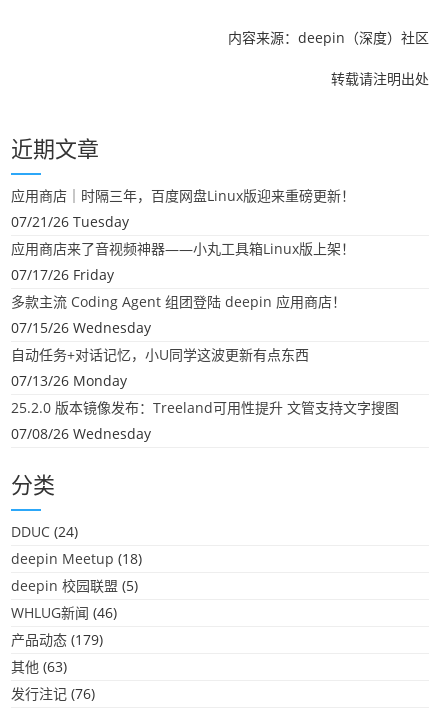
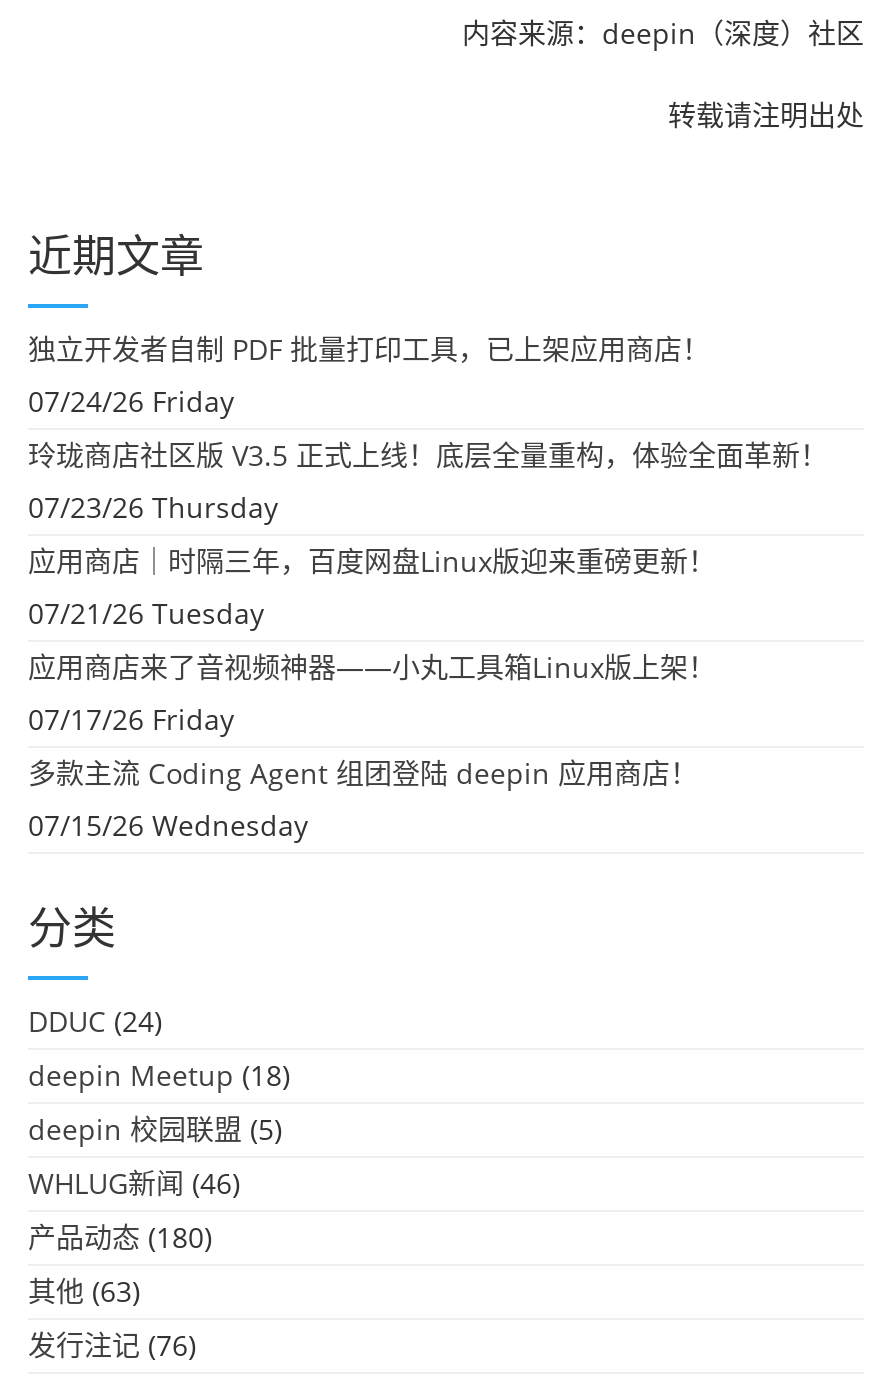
+ 独立开发者自制 PDF 批量打印工具，已上架应用商店！
+ 07/24/26 Friday
+ 玲珑商店社区版 V3.5 正式上线！底层全量重构，体验全面革新！
+ 07/23/26 Thursday

moved down: 应用商店｜时隔三年，百度网盘Linux版迎来重磅更新！ | 07/21/26 Tuesday | 应用商店来了音视频神器——小丸工具箱Linux版上架！ | 07/17/26 Friday | 多款主流 Coding Agent 组团登陆 deepin 应用商店！ | 07/15/26 Wednesday

- 自动任务+对话记忆，小U同学这波更新有点东西
- 07/13/26 Monday
- 25.2.0 版本镜像发布：Treeland可用性提升 文管支持文字搜图
- 07/08/26 Wednesday

- 产品动态(179)
+ 产品动态(180)
